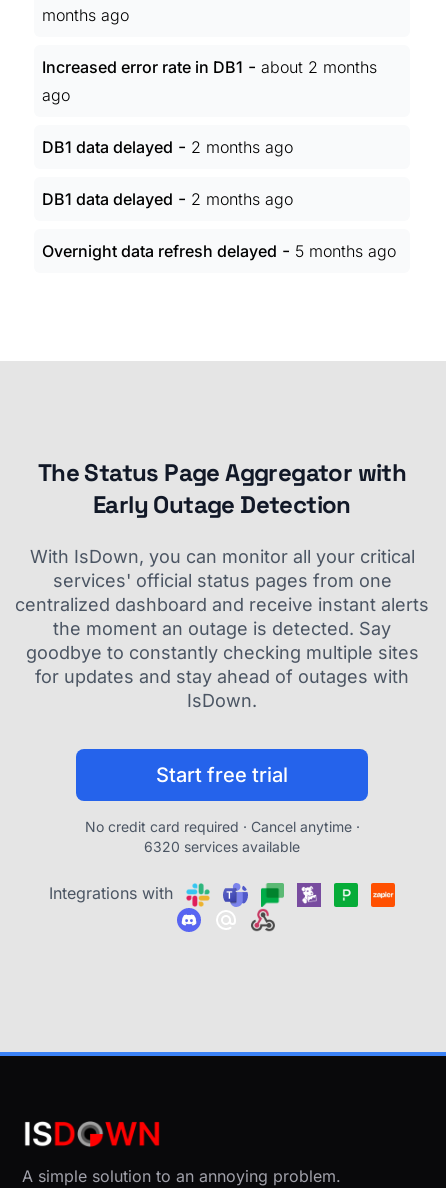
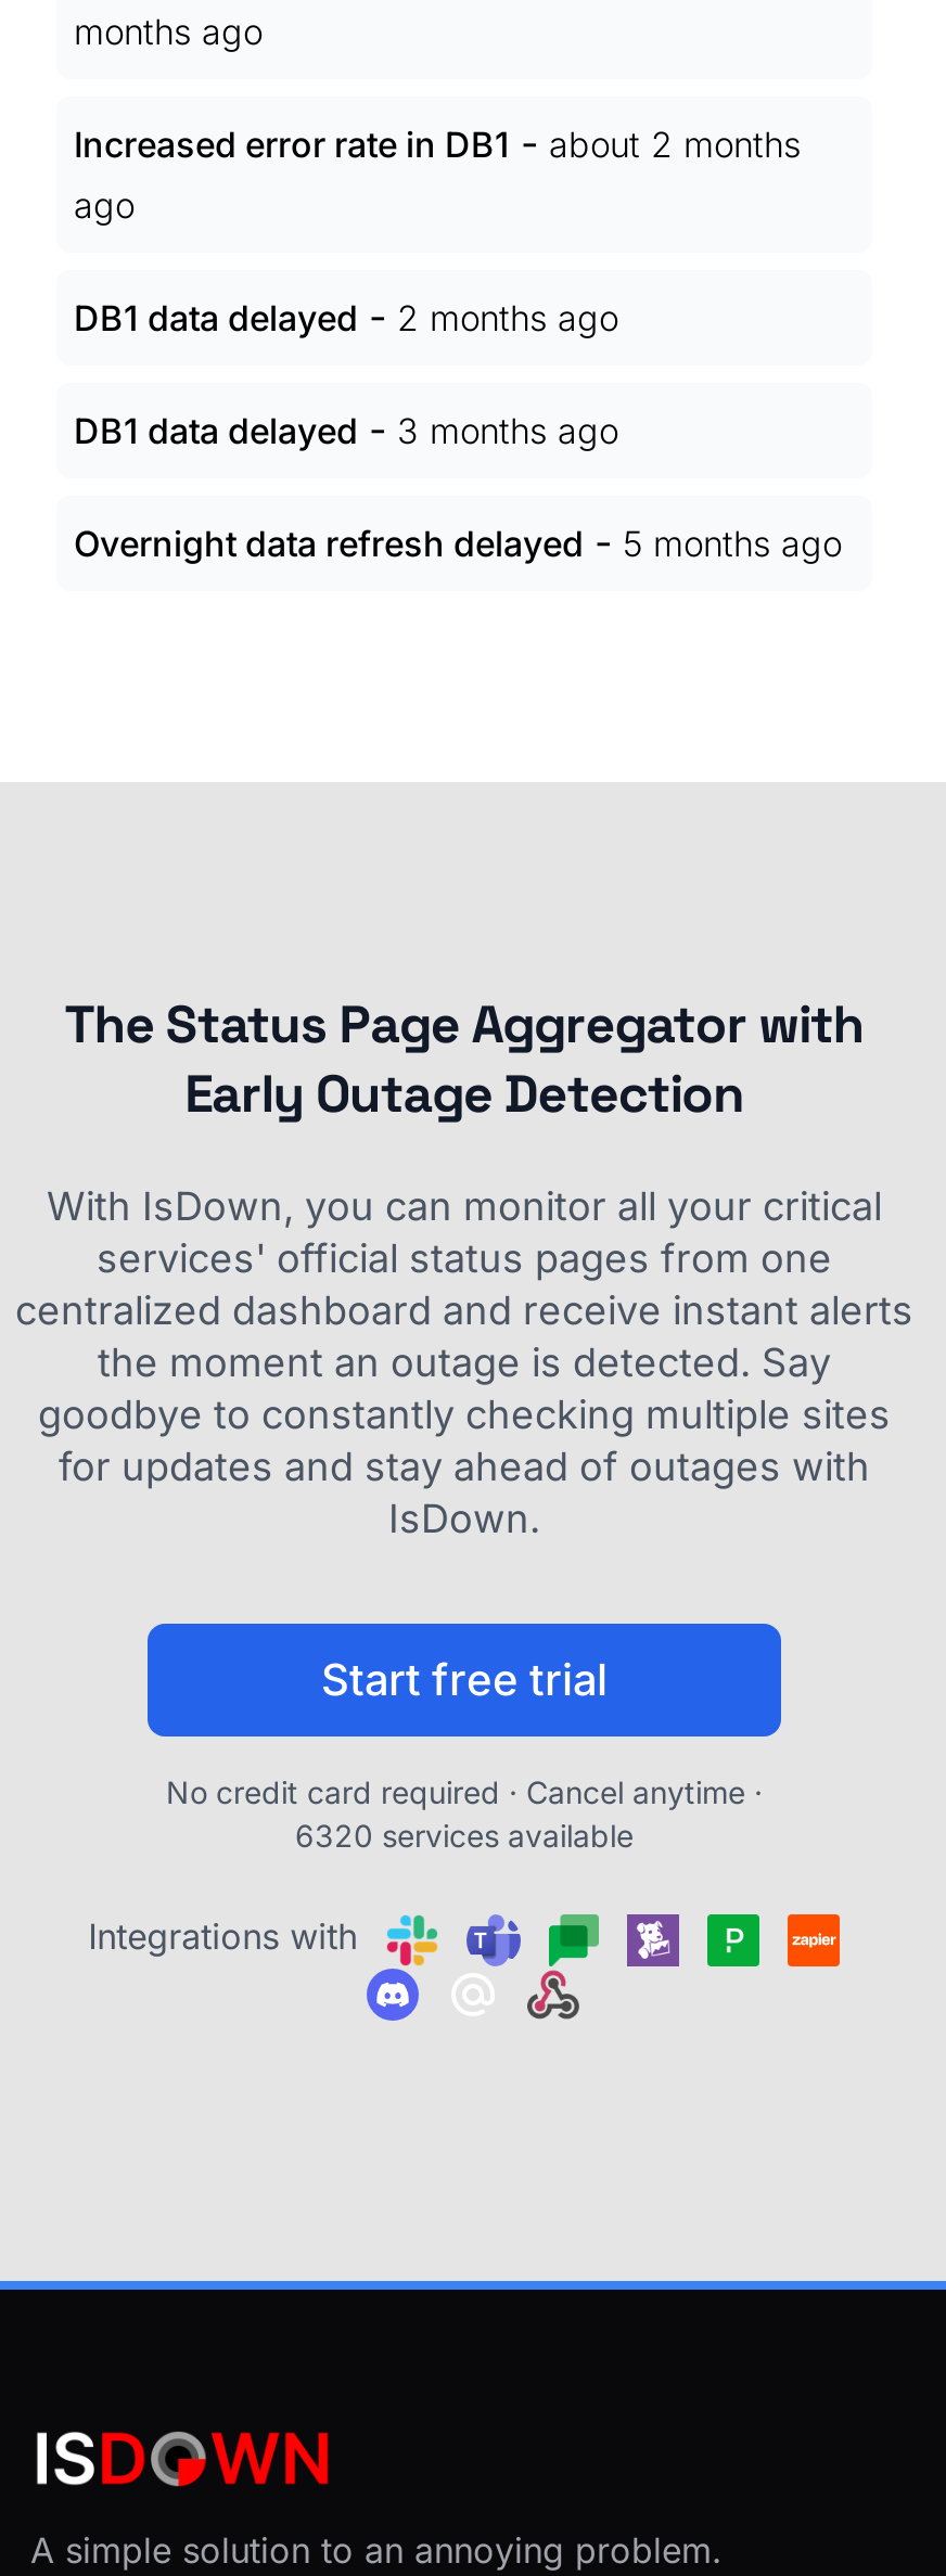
- DB1 data delayed - 2 months ago
+ DB1 data delayed - 3 months ago
